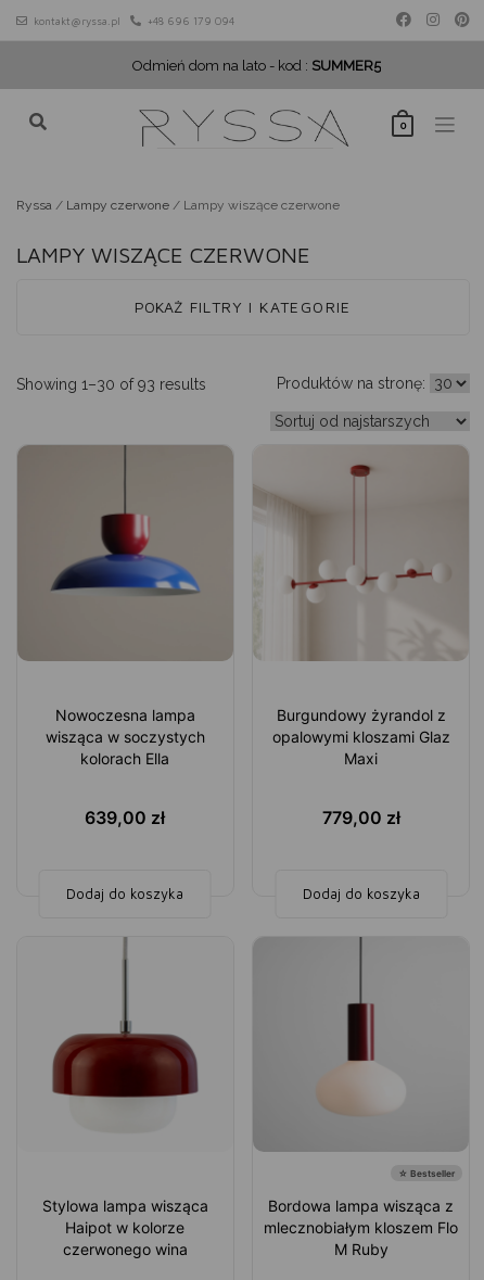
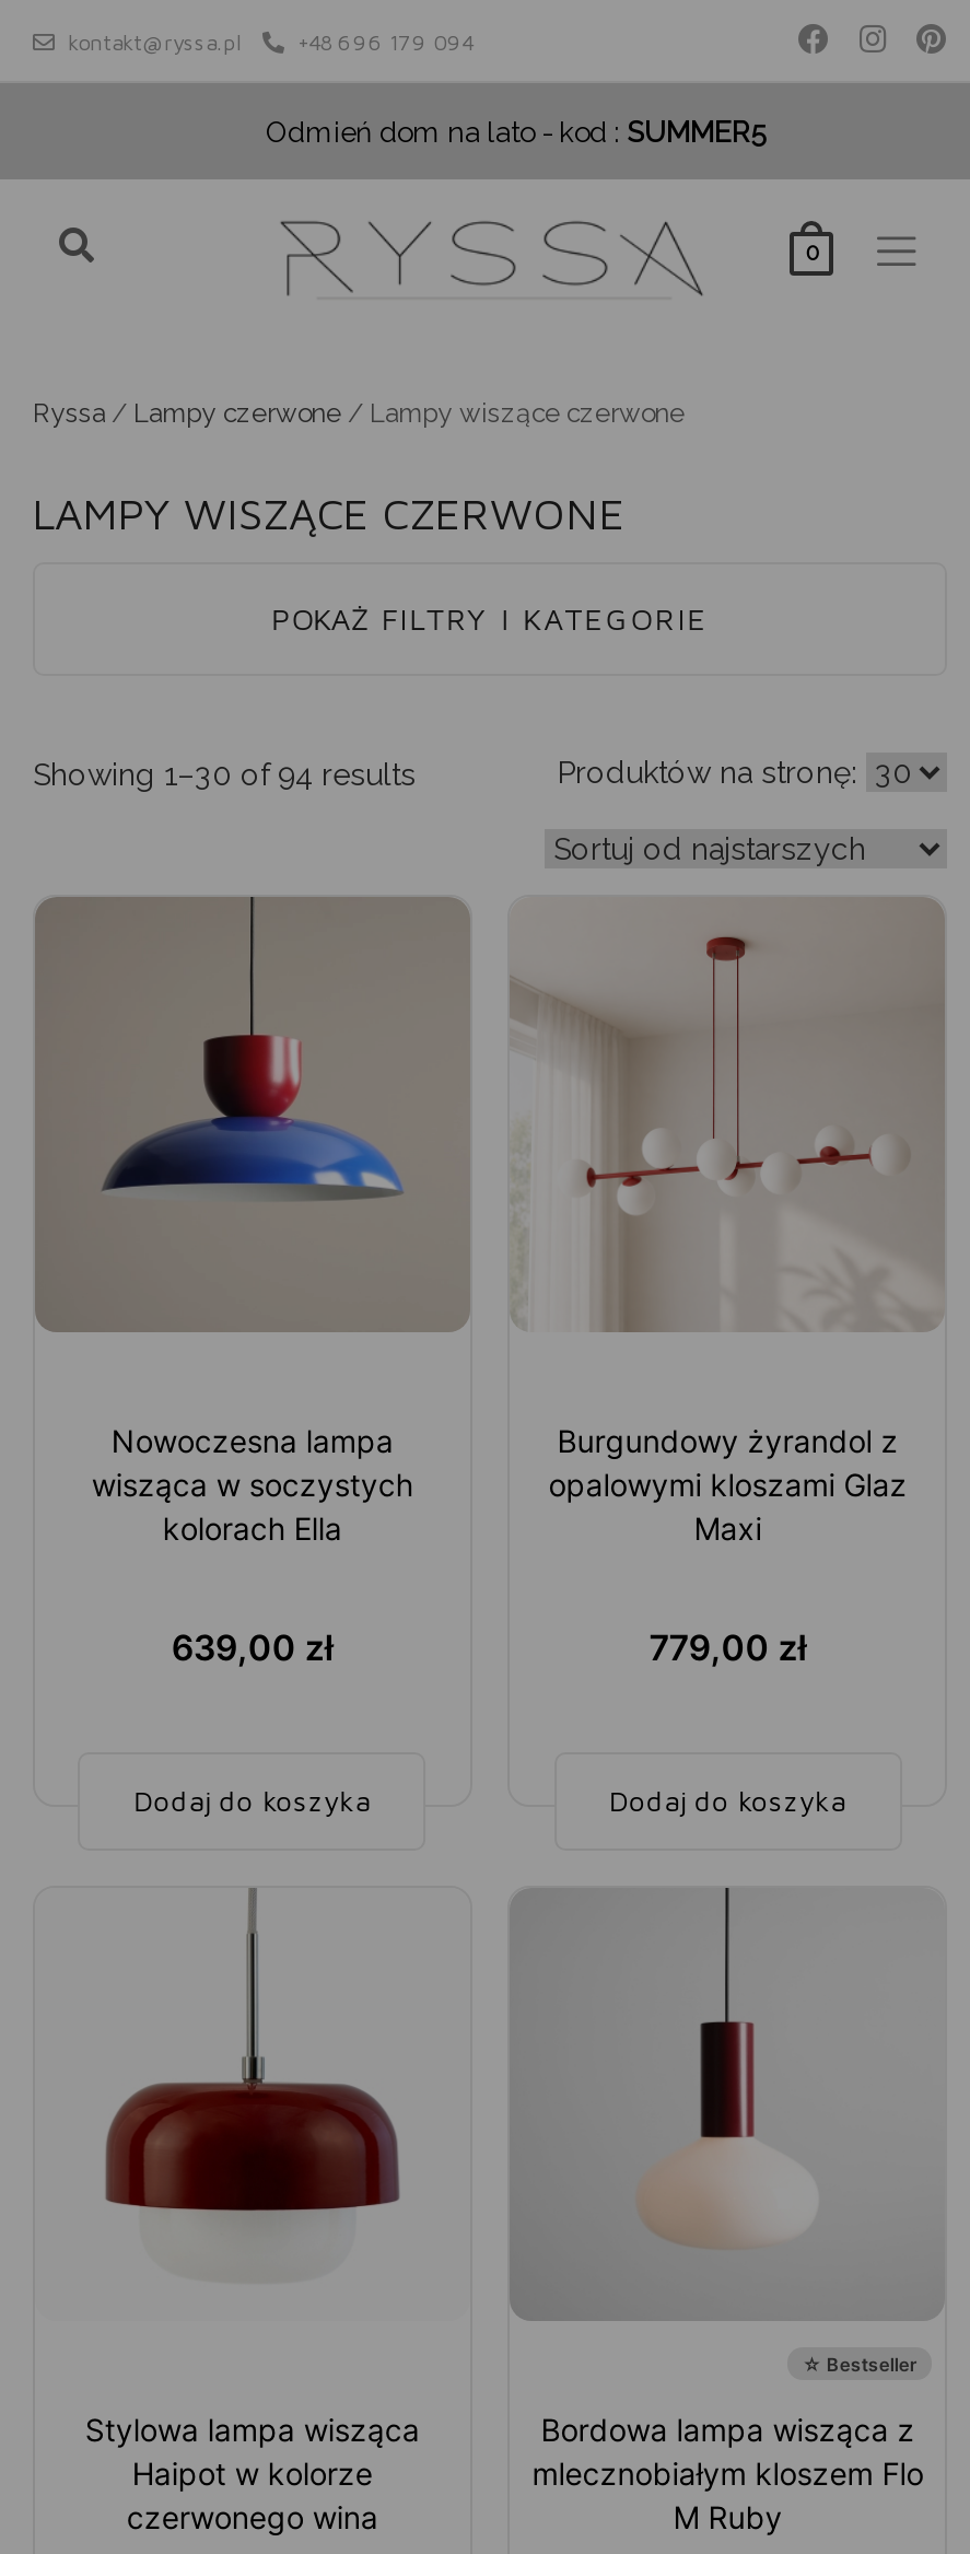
- Showing 1–30 of 93 results
+ Showing 1–30 of 94 results
